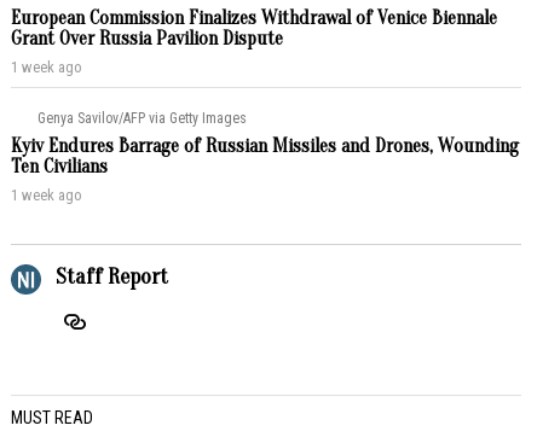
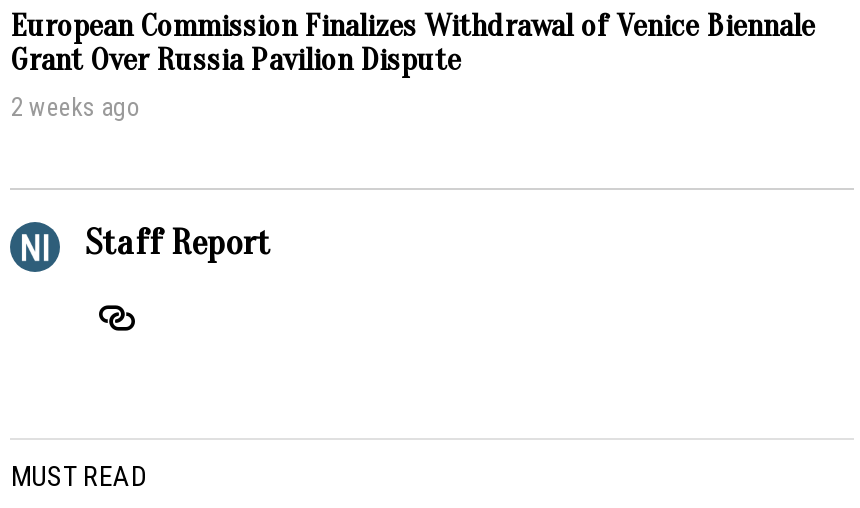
- 1 week ago
- Genya Savilov/AFP via Getty Images
- Kyiv Endures Barrage of Russian Missiles and Drones, Wounding
- Ten Civilians
- 1 week ago
+ 2 weeks ago
